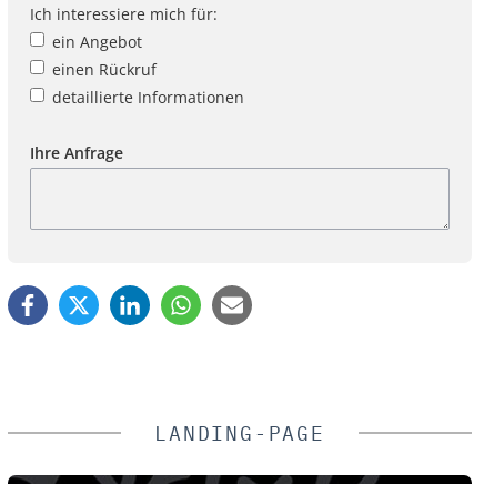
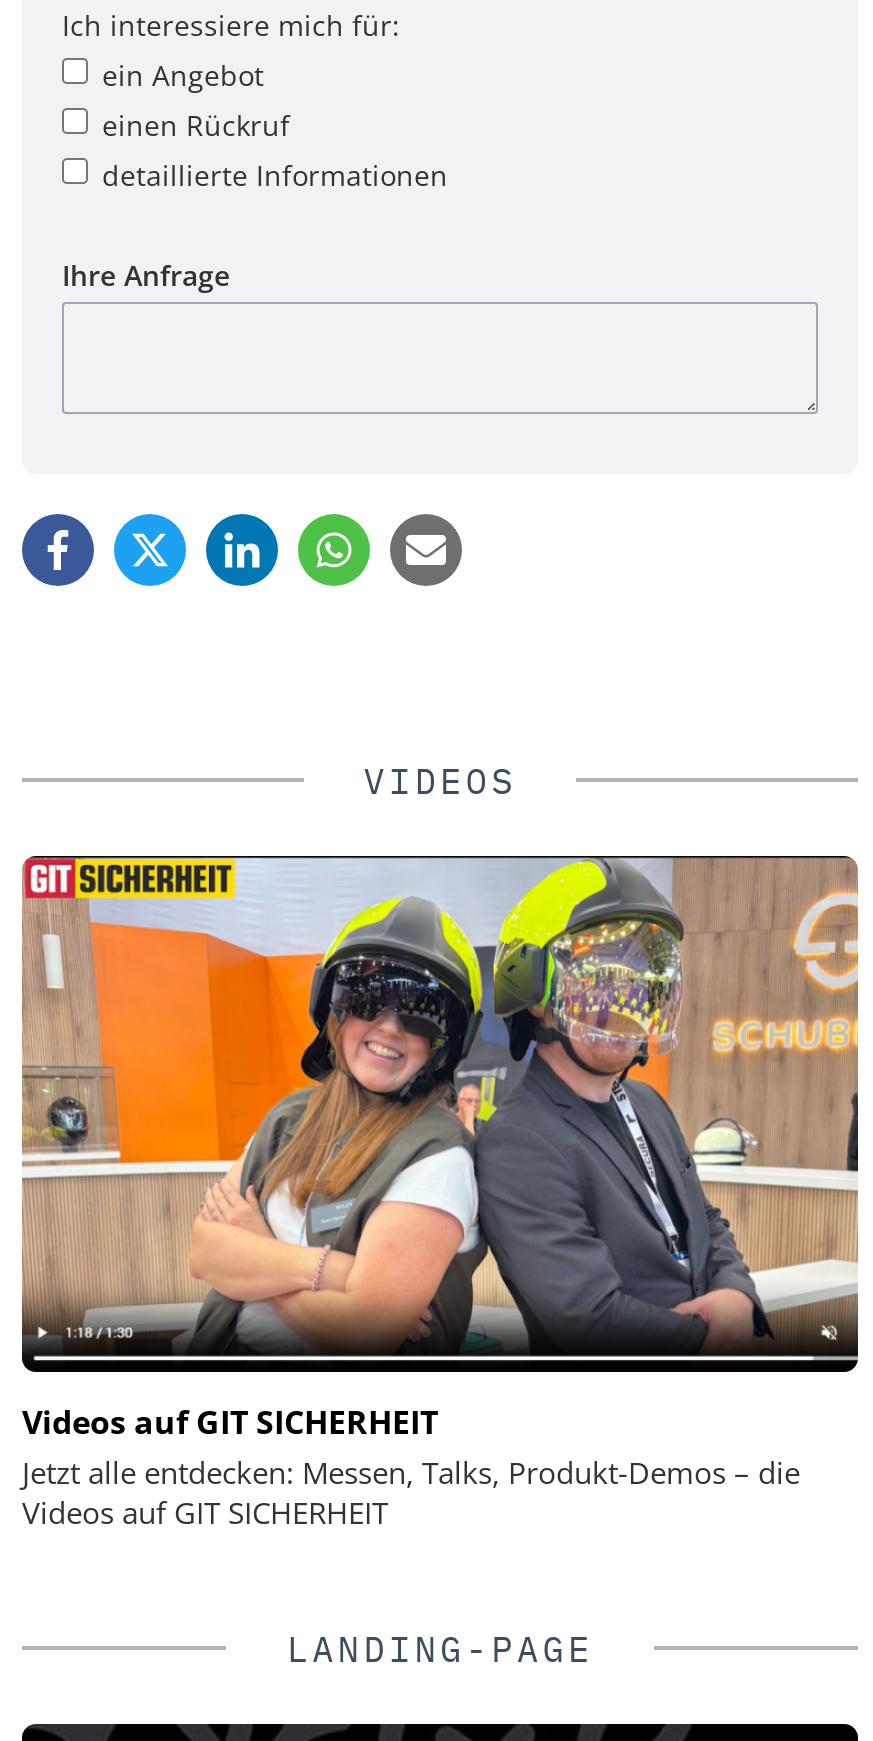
+ [image]
+ Videos auf GIT SICHERHEIT
+ Jetzt alle entdecken: Messen, Talks, Produkt-Demos – die
+ Videos auf GIT SICHERHEIT

+ VIDEOS
